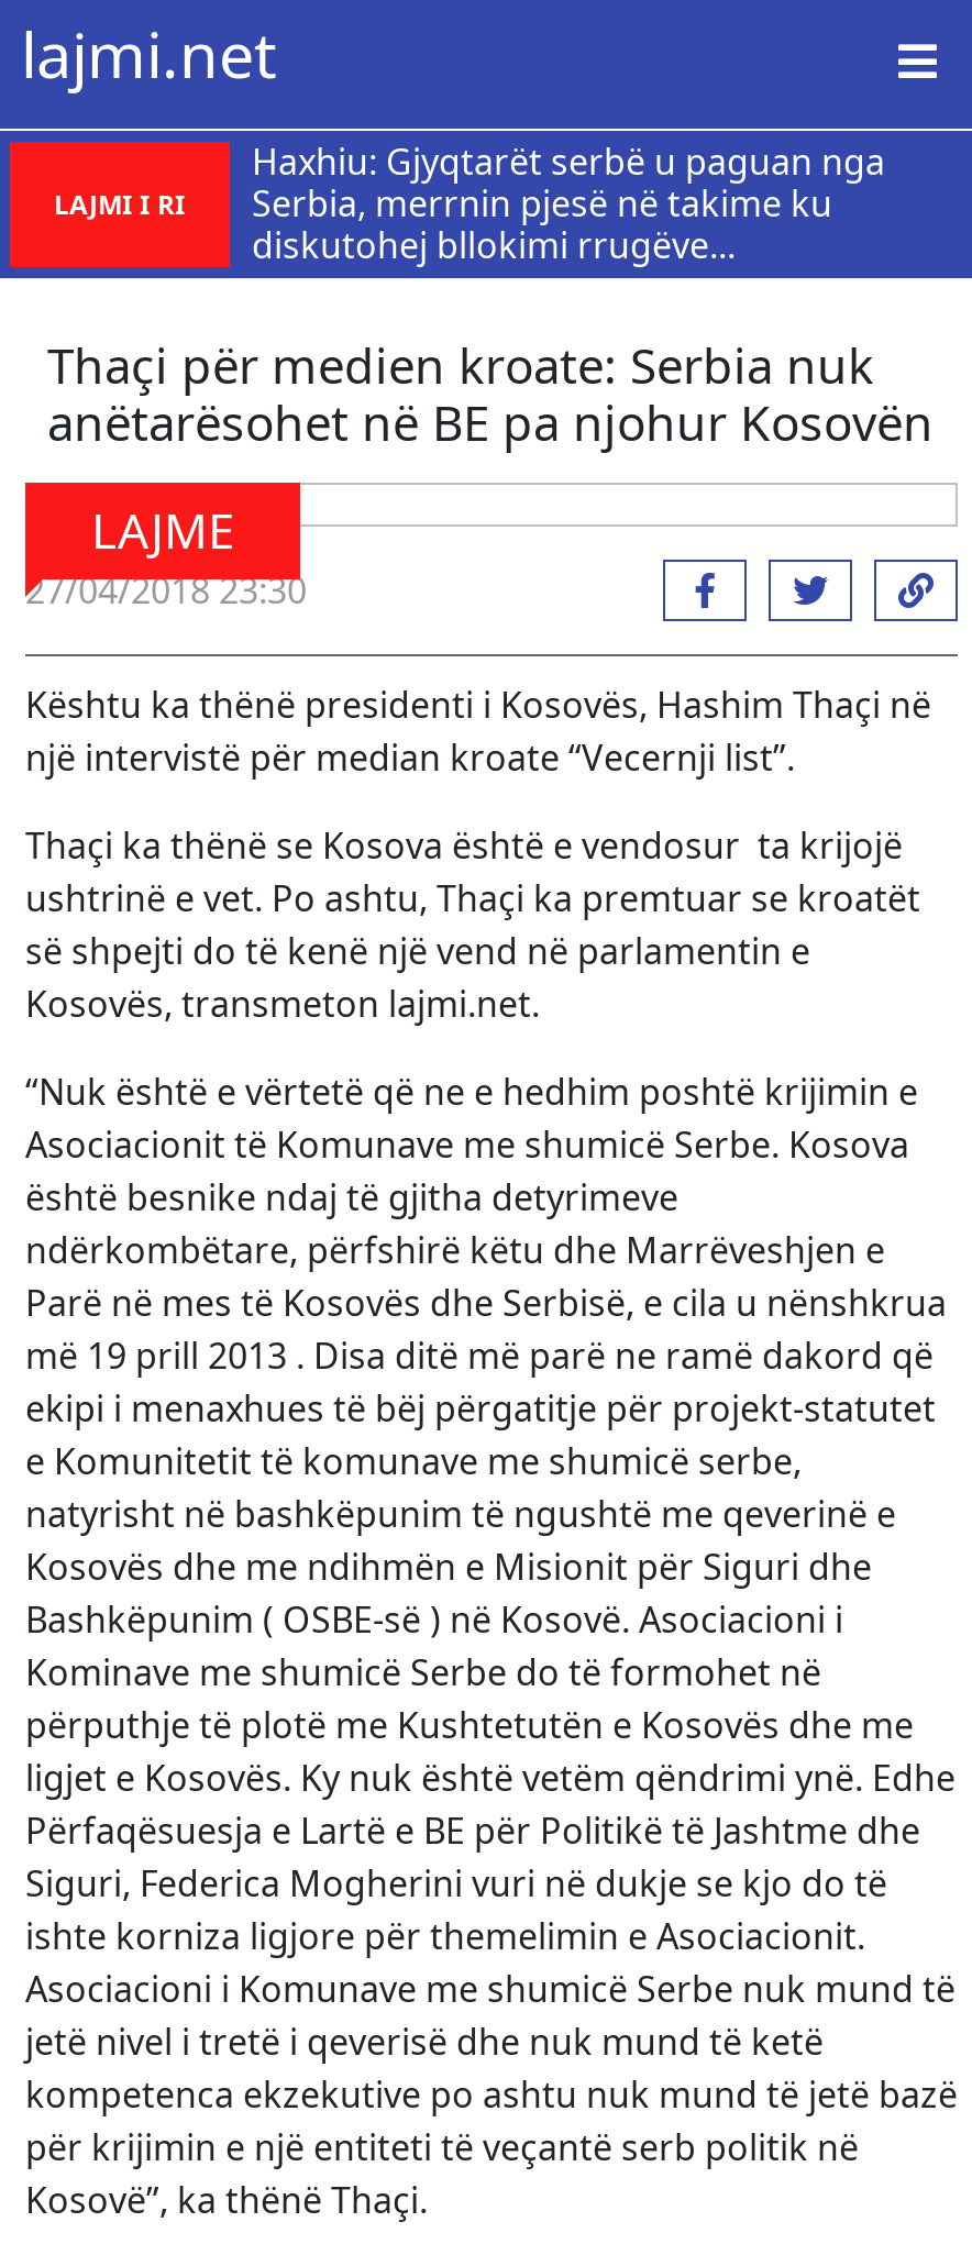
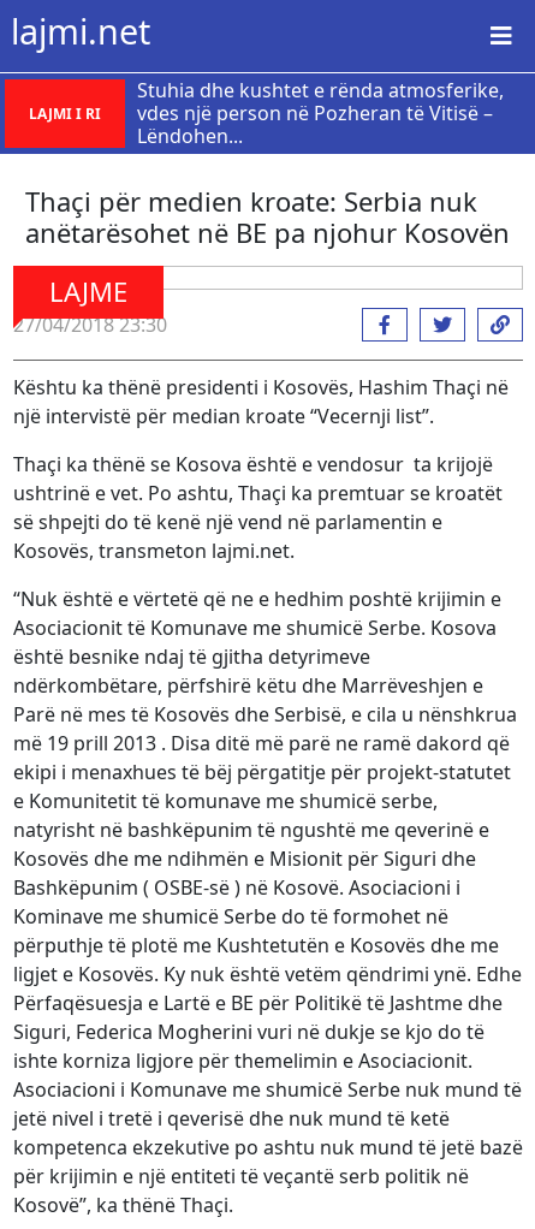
- Haxhiu: Gjyqtarët serbë u paguan nga
- Serbia, merrnin pjesë në takime ku
- diskutohej bllokimi rrugëve...
+ Stuhia dhe kushtet e rënda atmosferike,
+ vdes një person në Pozheran të Vitisë –
+ Lëndohen...
